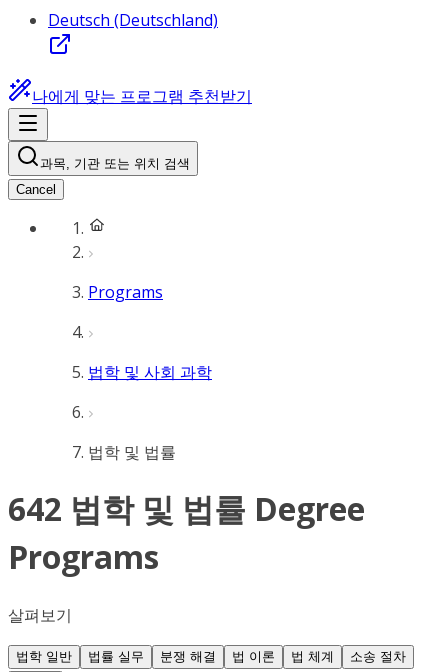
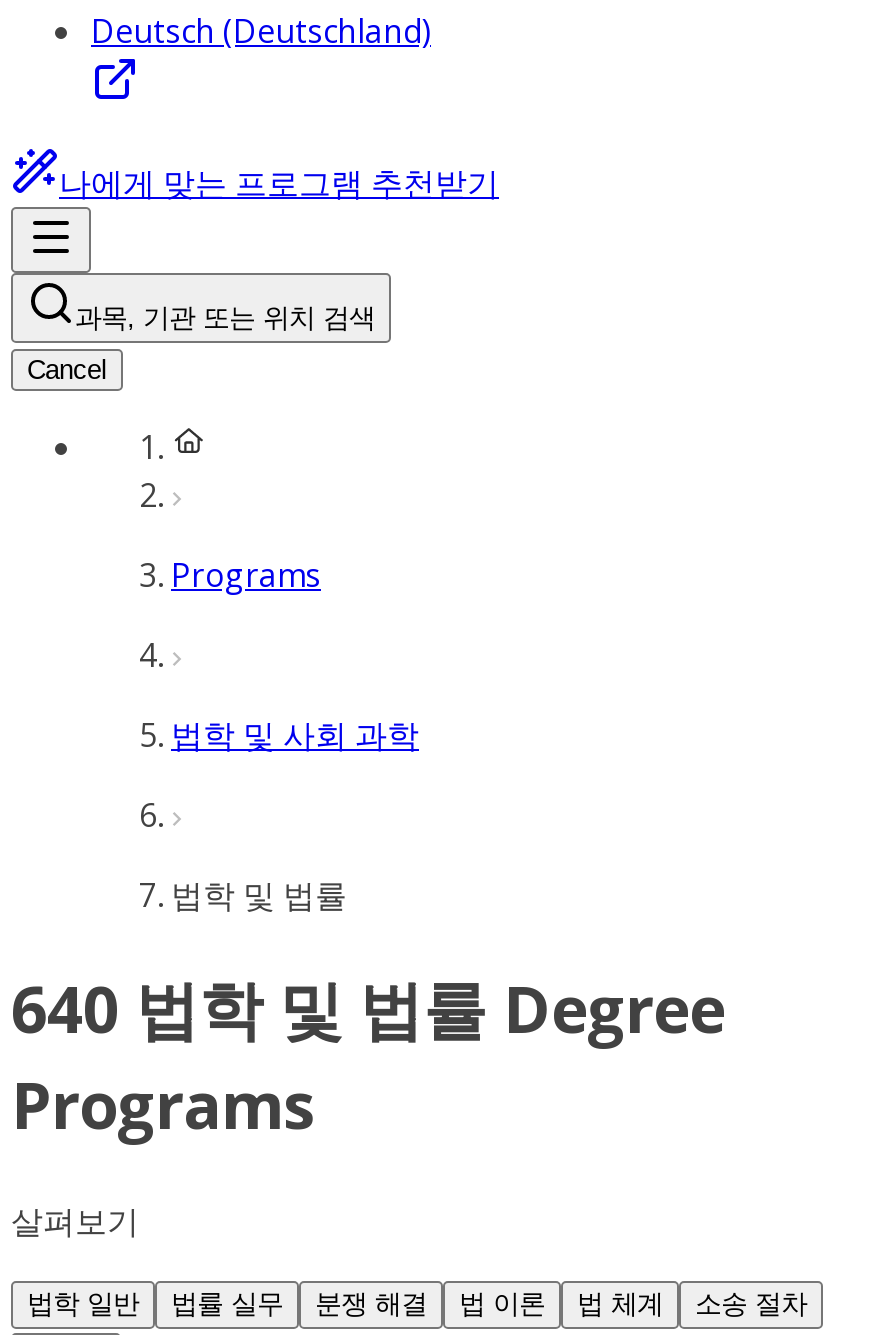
- 642 법학 및 법률 Degree
+ 640 법학 및 법률 Degree
